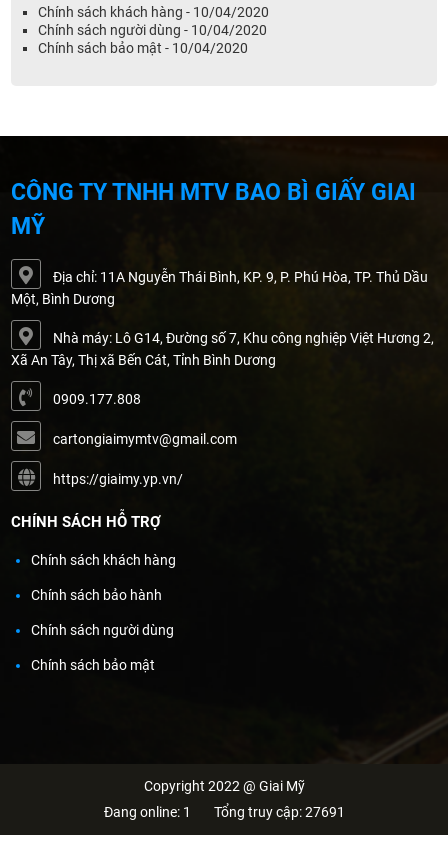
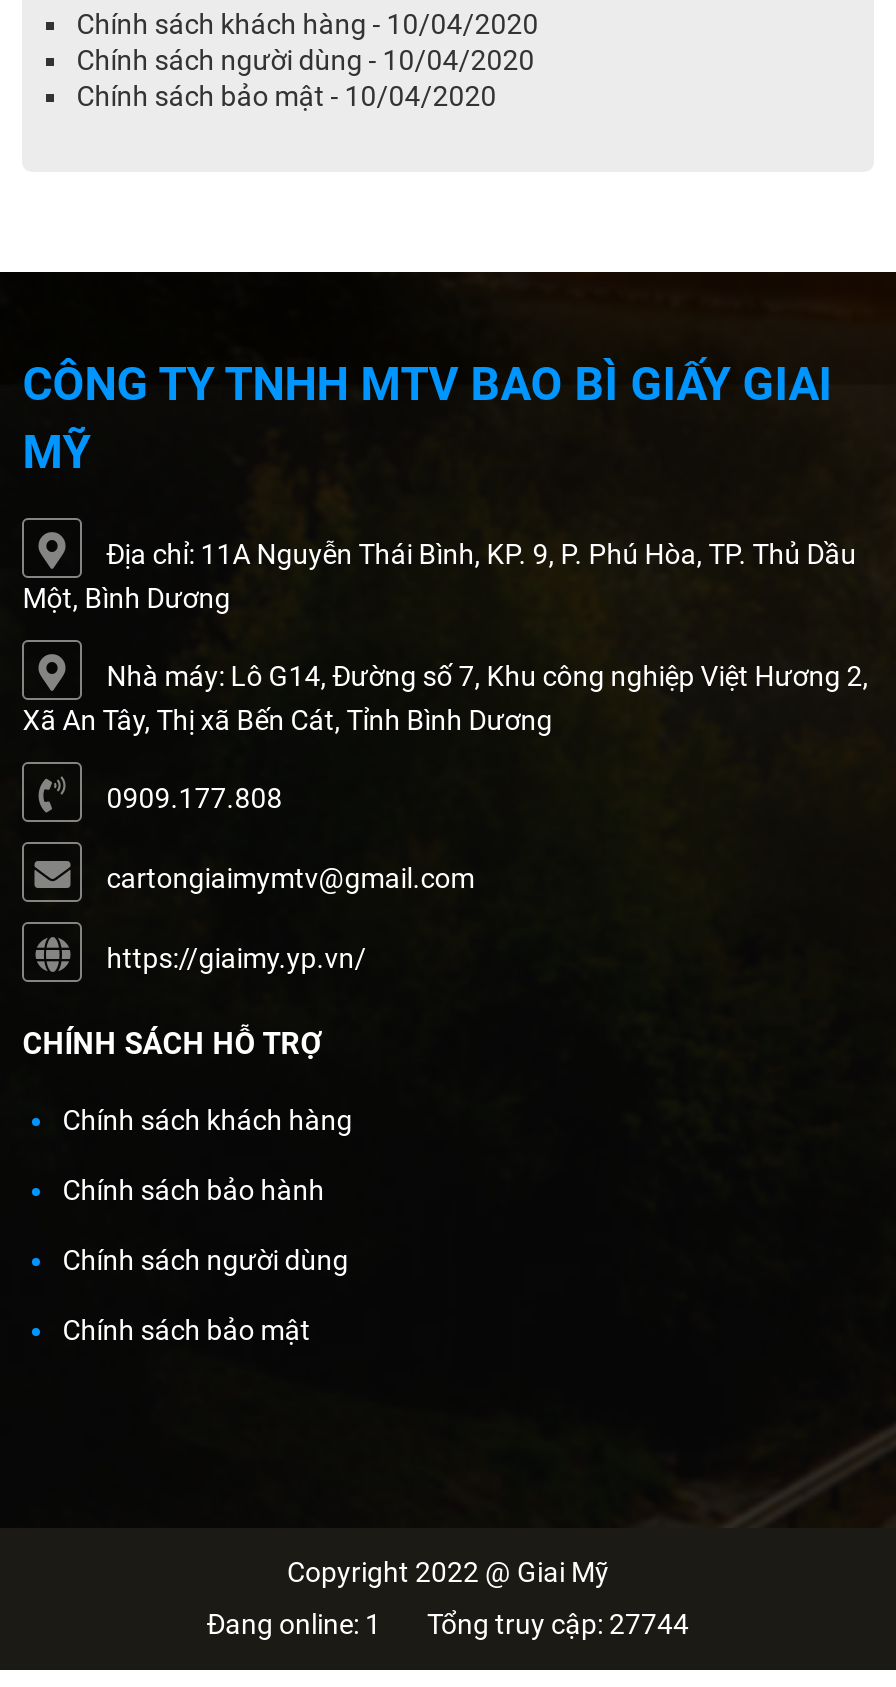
- Đang online: 1 Tổng truy cập: 27691
+ Đang online: 1 Tổng truy cập: 27744
